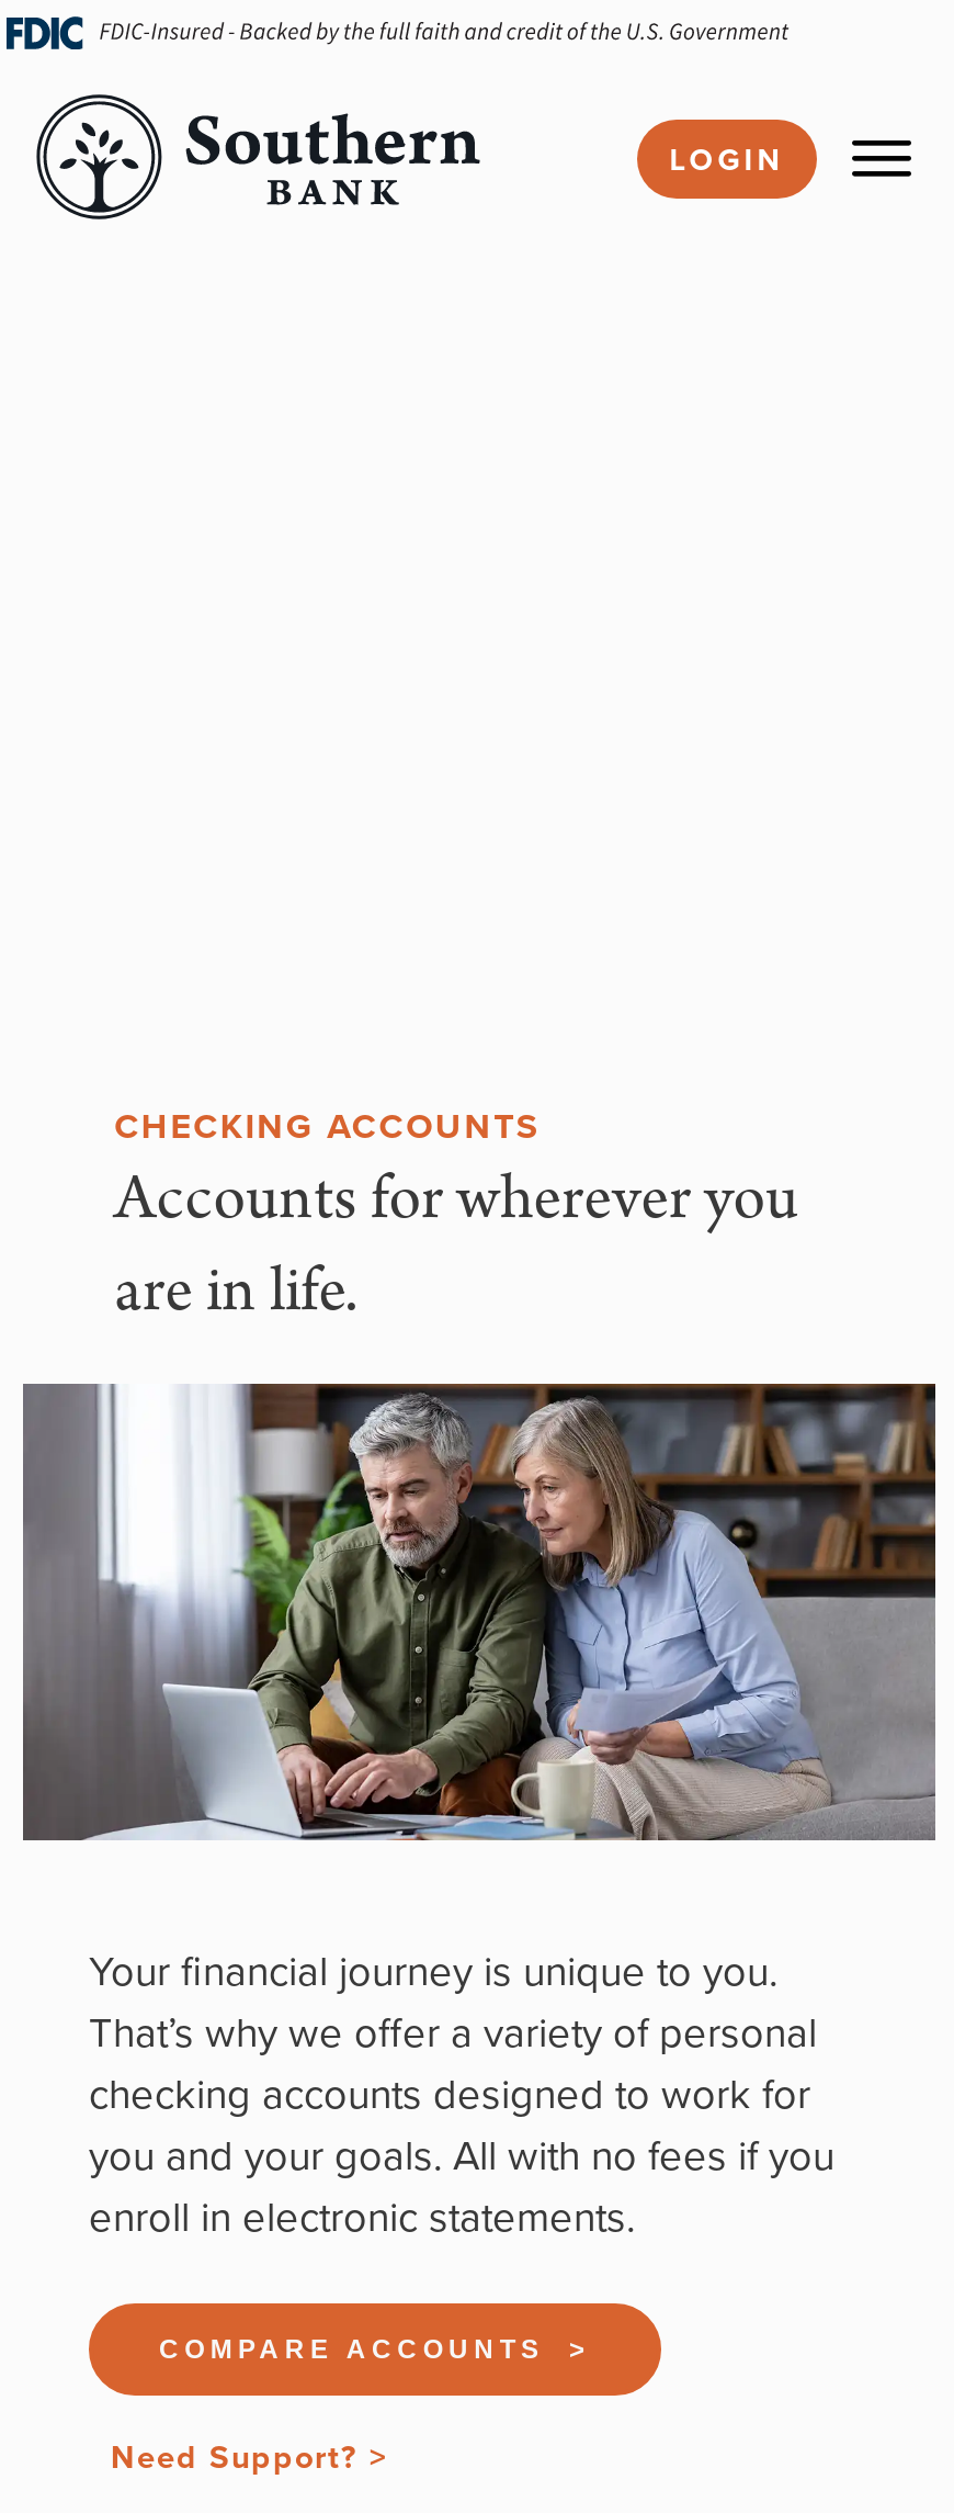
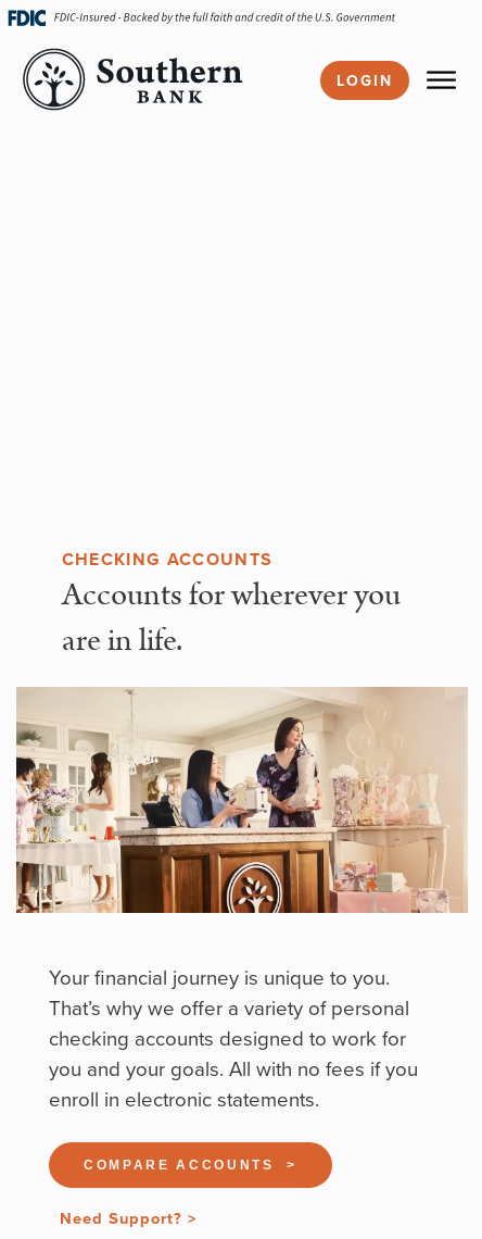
- [image]
+ [image]
